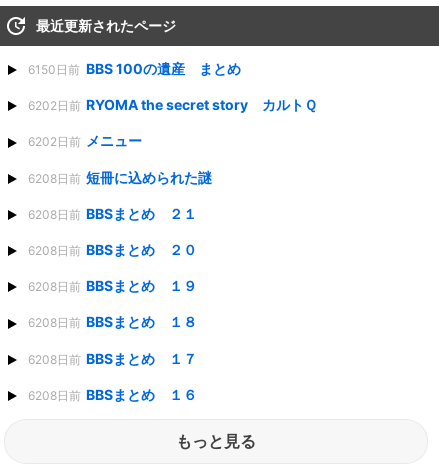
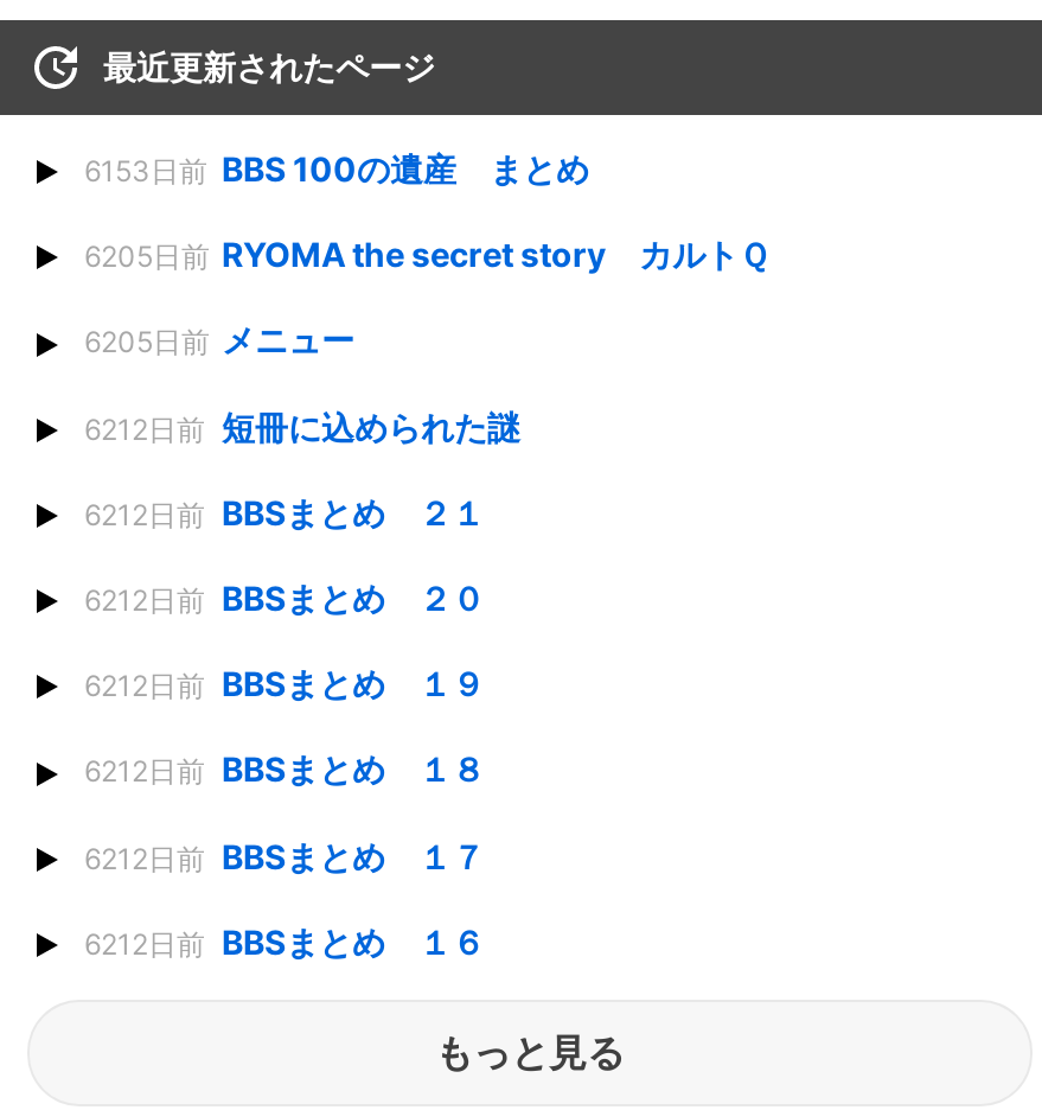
- 6150日前 BBS 100の遺産 まとめ
+ 6153日前 BBS 100の遺産 まとめ

- 6202日前 RYOMA the secret story カルトＱ
+ 6205日前 RYOMA the secret story カルトＱ

- 6202日前 メニュー
+ 6205日前 メニュー

- 6208日前 短冊に込められた謎
+ 6212日前 短冊に込められた謎

- 6208日前 BBSまとめ ２１
+ 6212日前 BBSまとめ ２１

- 6208日前 BBSまとめ ２０
+ 6212日前 BBSまとめ ２０

- 6208日前 BBSまとめ １９
+ 6212日前 BBSまとめ １９

- 6208日前 BBSまとめ １８
+ 6212日前 BBSまとめ １８

- 6208日前 BBSまとめ １７
+ 6212日前 BBSまとめ １７

- 6208日前 BBSまとめ １６
+ 6212日前 BBSまとめ １６
